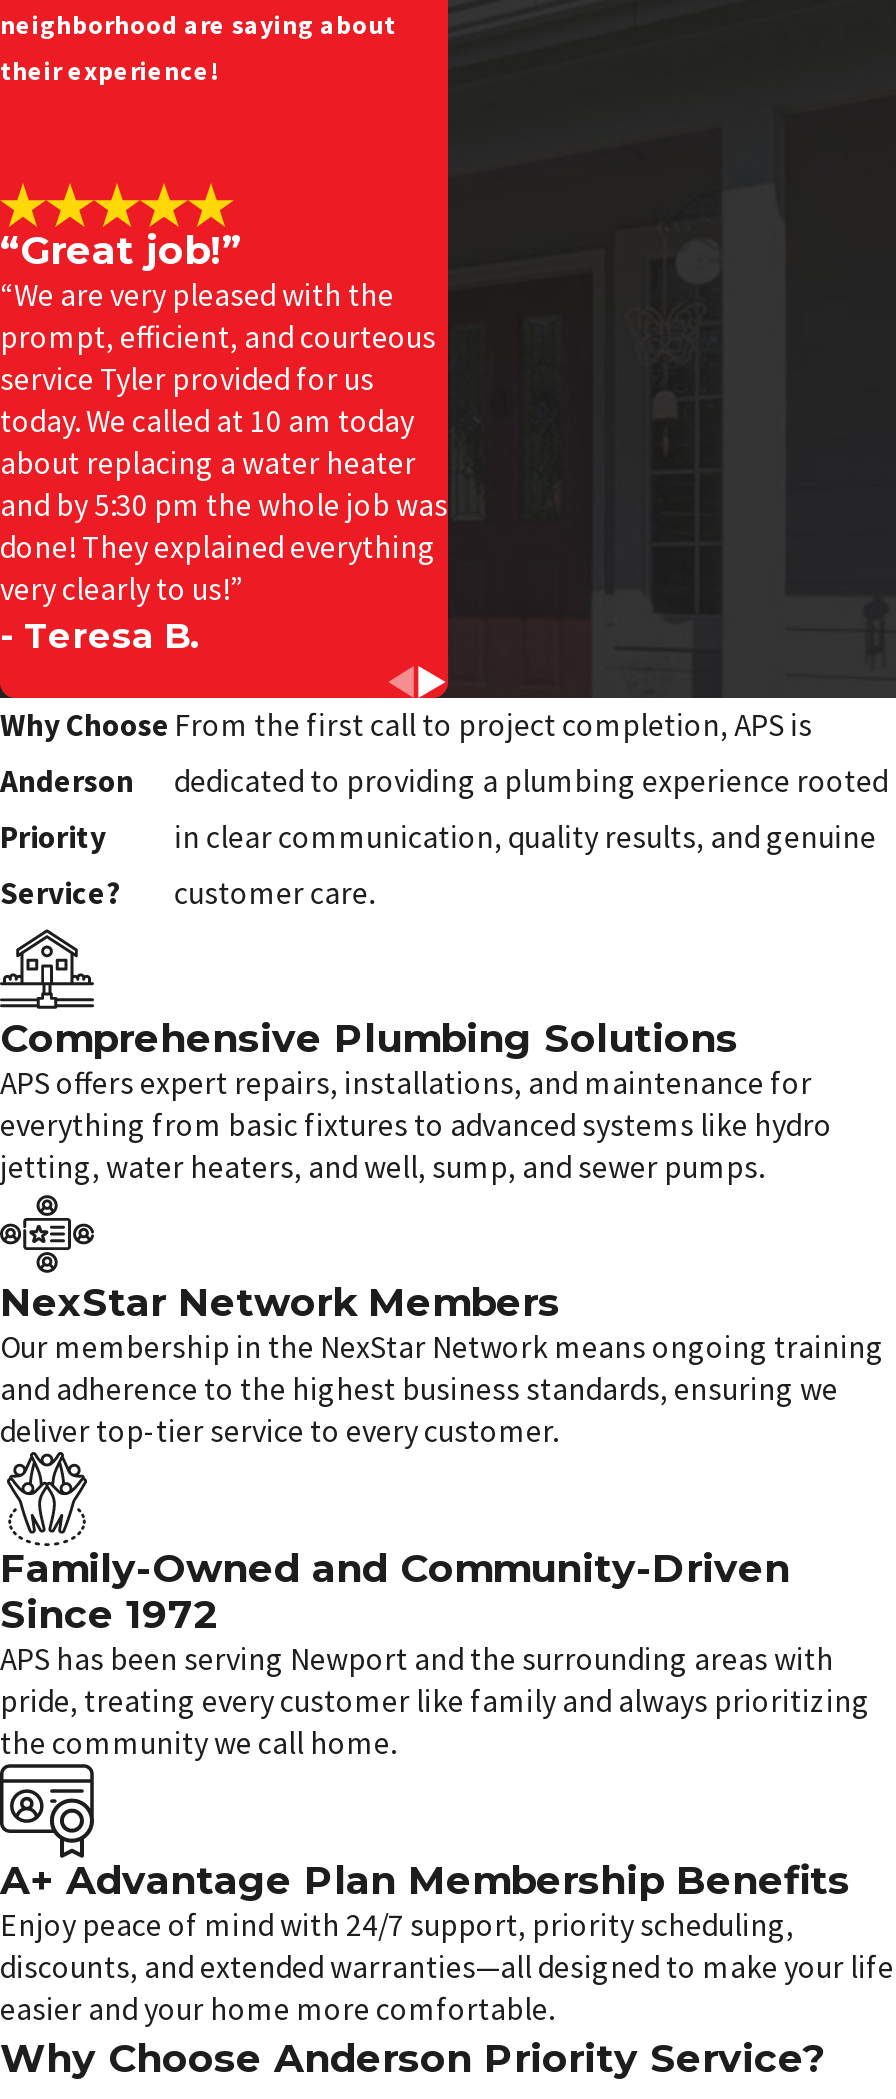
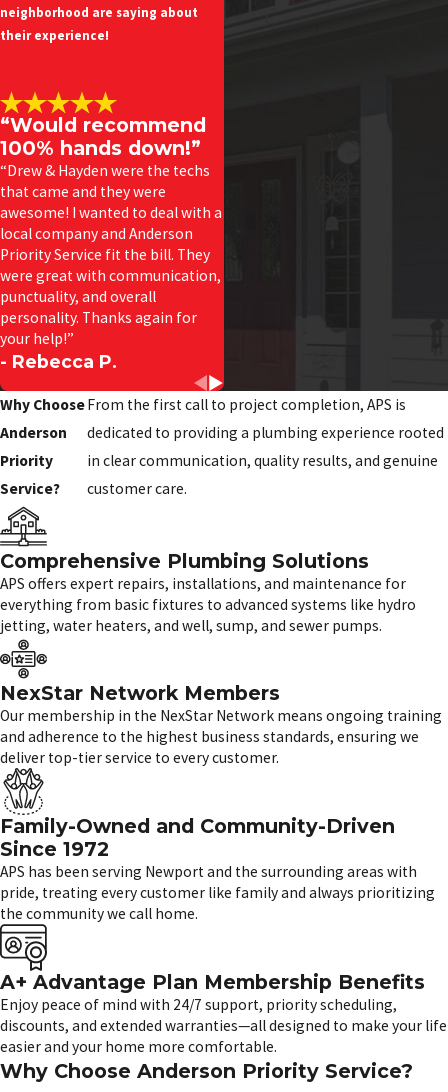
- “Great job!”
- “We are very pleased with the
- prompt, efficient, and courteous
- service Tyler provided for us
- today. We called at 10 am today
- about replacing a water heater
- and by 5:30 pm the whole job was
- done! They explained everything
- very clearly to us!”
- - Teresa B.
+ “Would recommend
+ 100% hands down!”
+ “Drew & Hayden were the techs
+ that came and they were
+ awesome! I wanted to deal with a
+ local company and Anderson
+ Priority Service fit the bill. They
+ were great with communication,
+ punctuality, and overall
+ personality. Thanks again for
+ your help!”
+ - Rebecca P.
